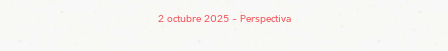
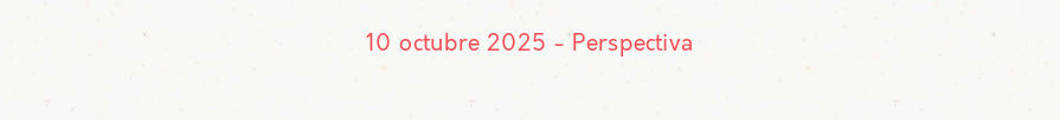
- 2 octubre 2025 Perspectiva
+ 10 octubre 2025 Perspectiva
